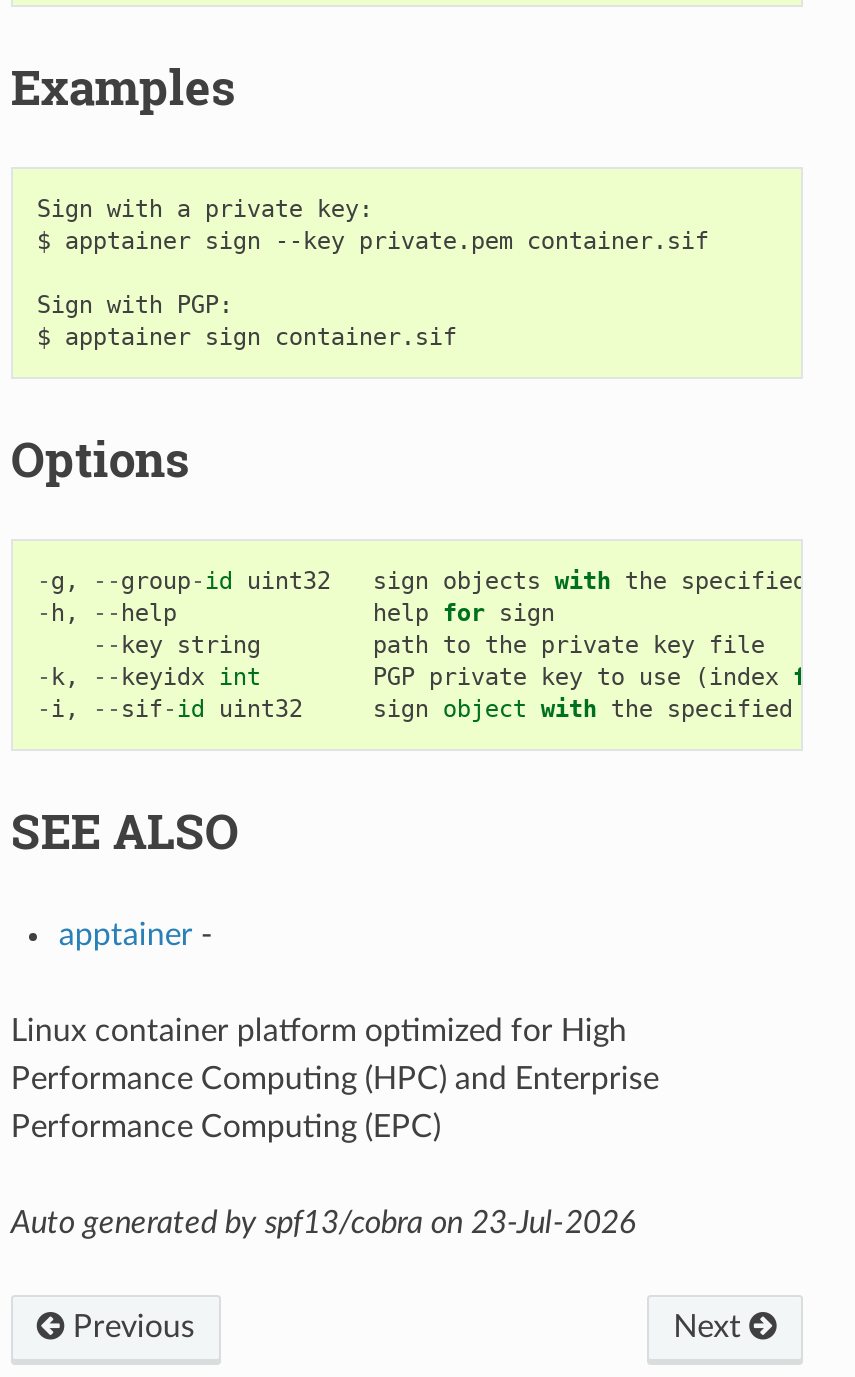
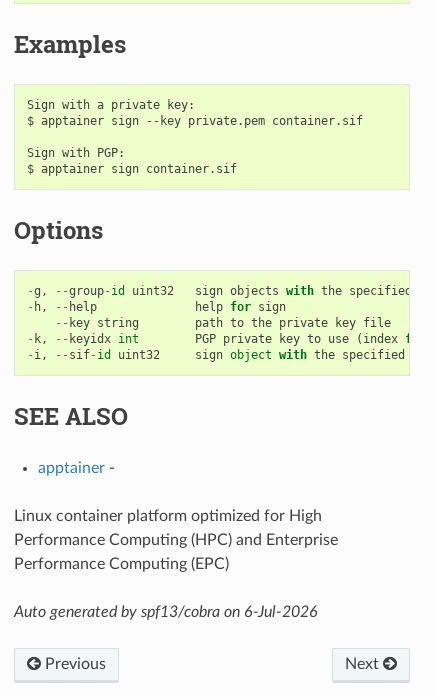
- Auto generated by spf13/cobra on 23-Jul-2026
+ Auto generated by spf13/cobra on 6-Jul-2026
